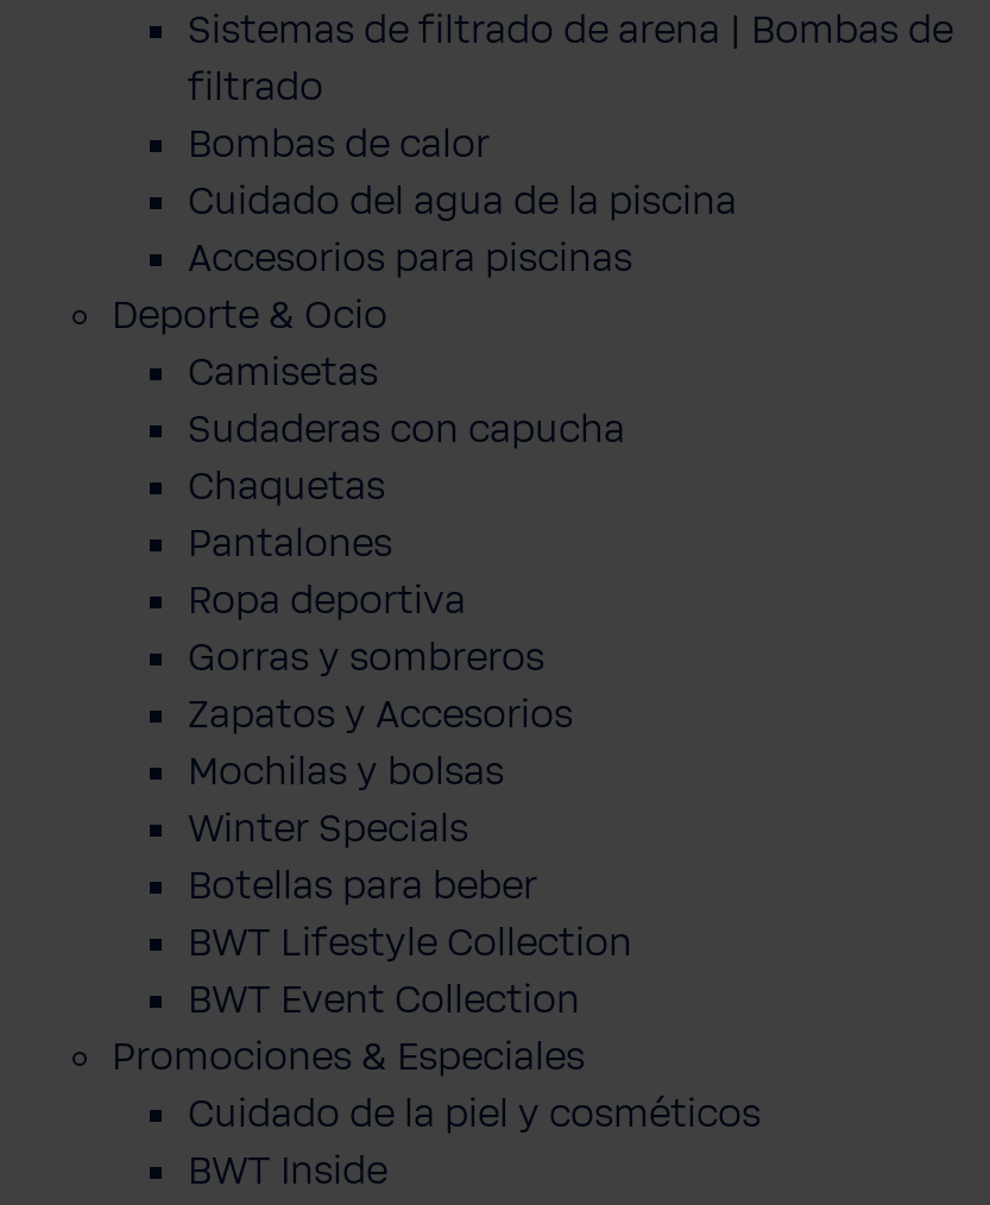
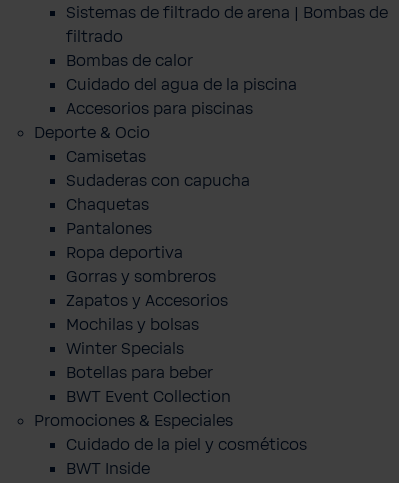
- BWT Lifestyle Collection
